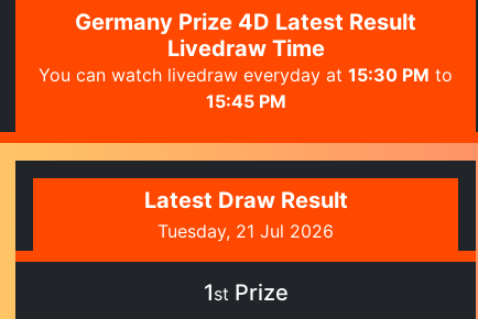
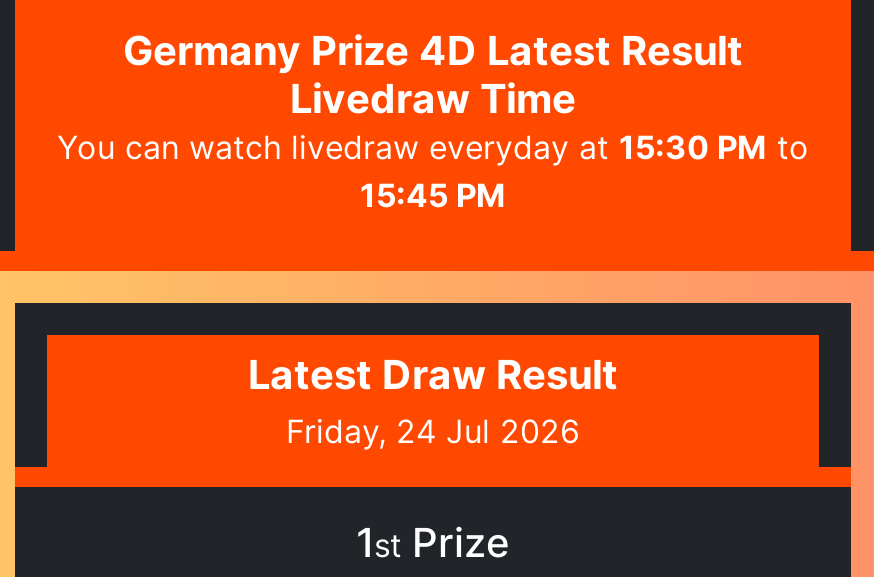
- Tuesday, 21 Jul 2026
+ Friday, 24 Jul 2026
